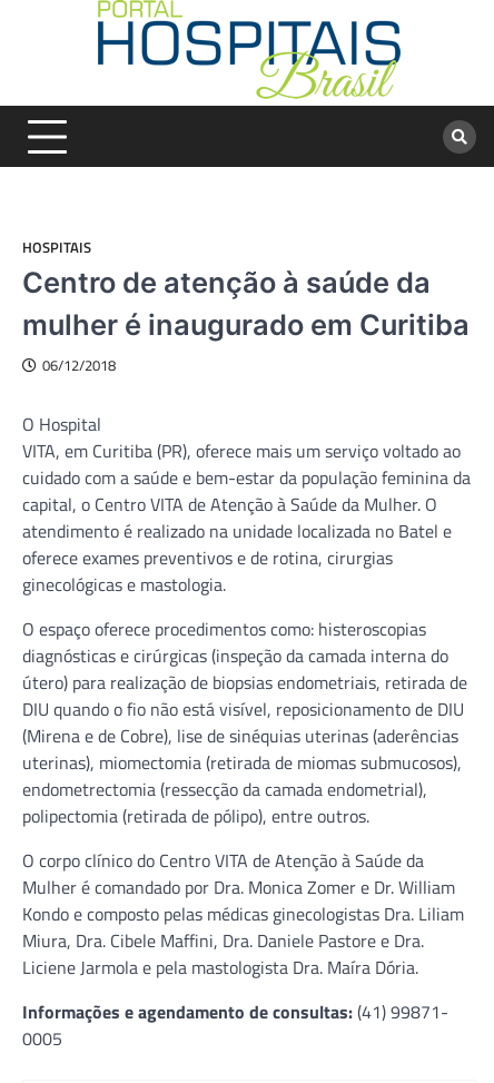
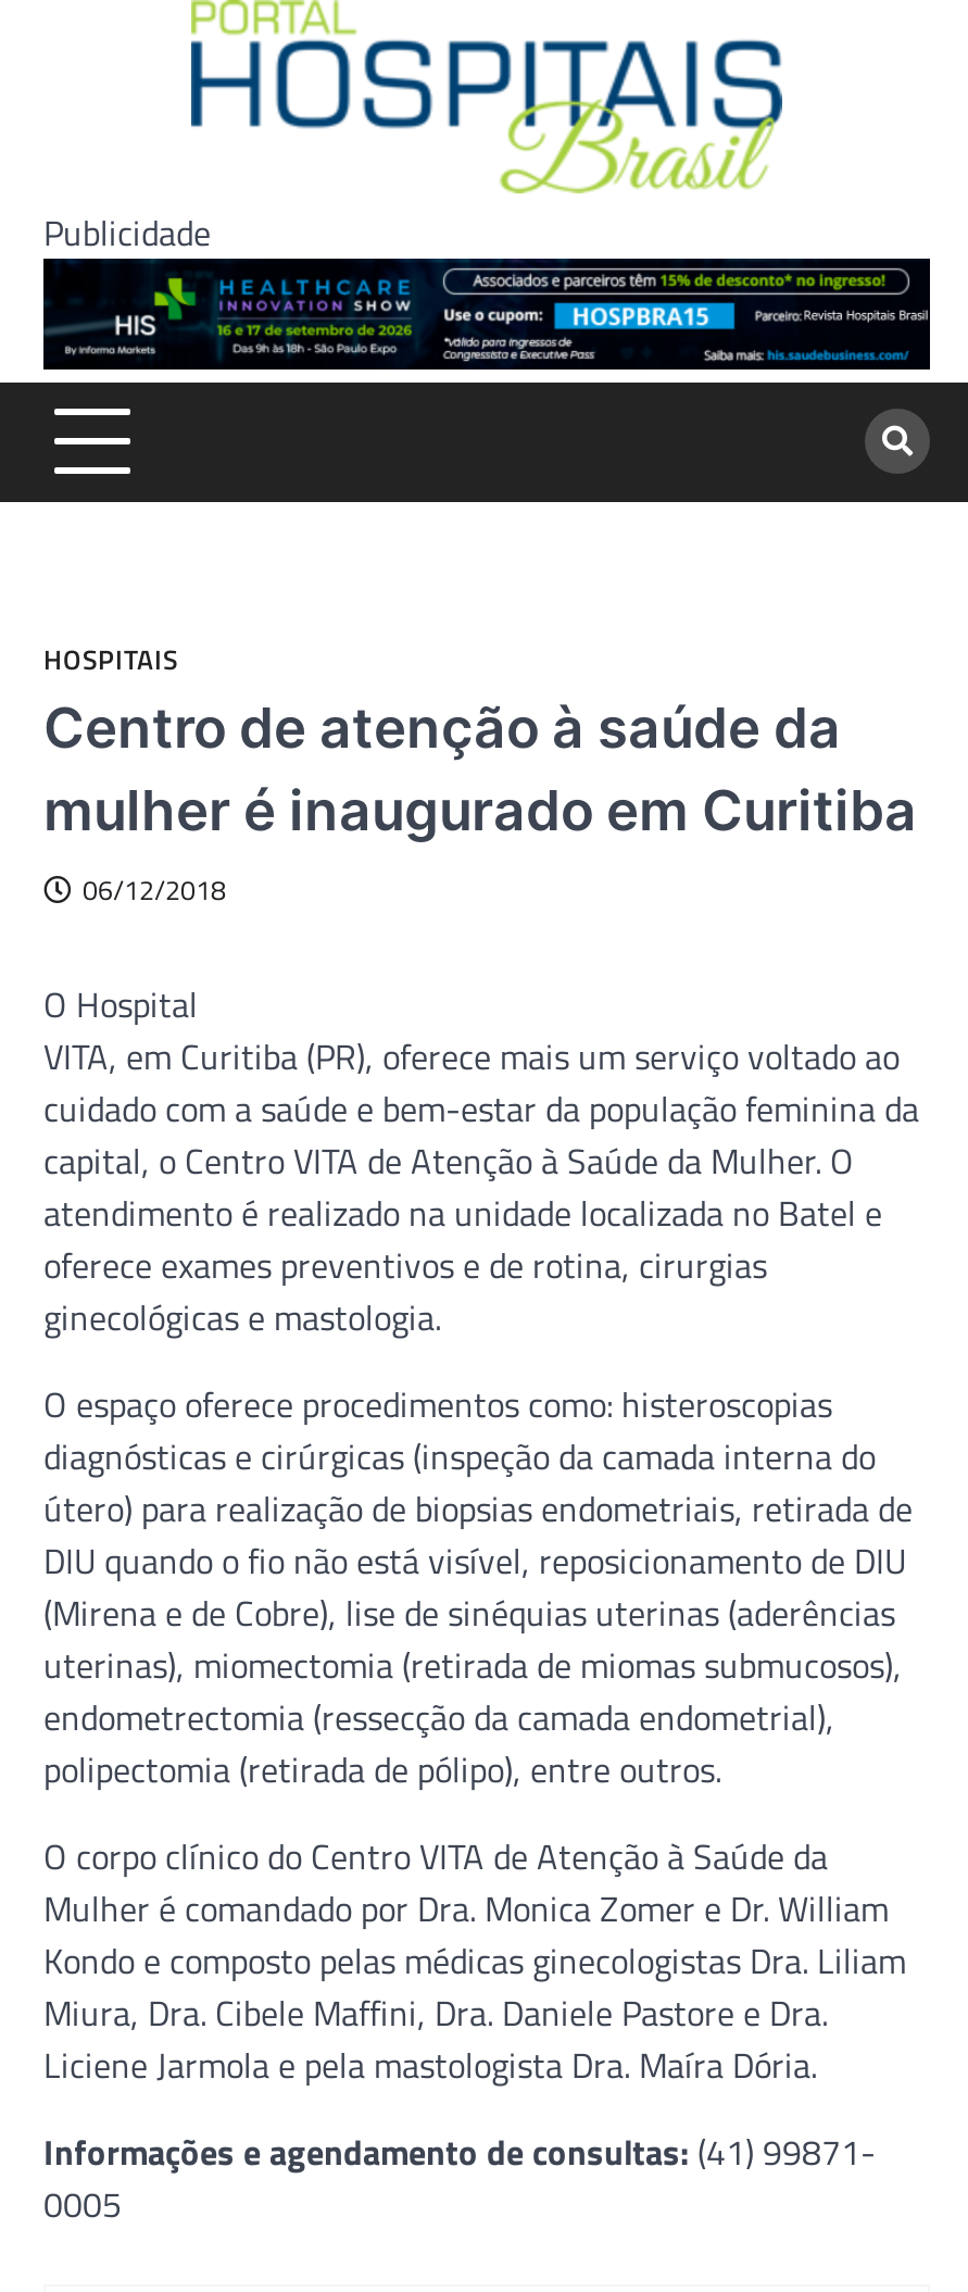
+ Publicidade
